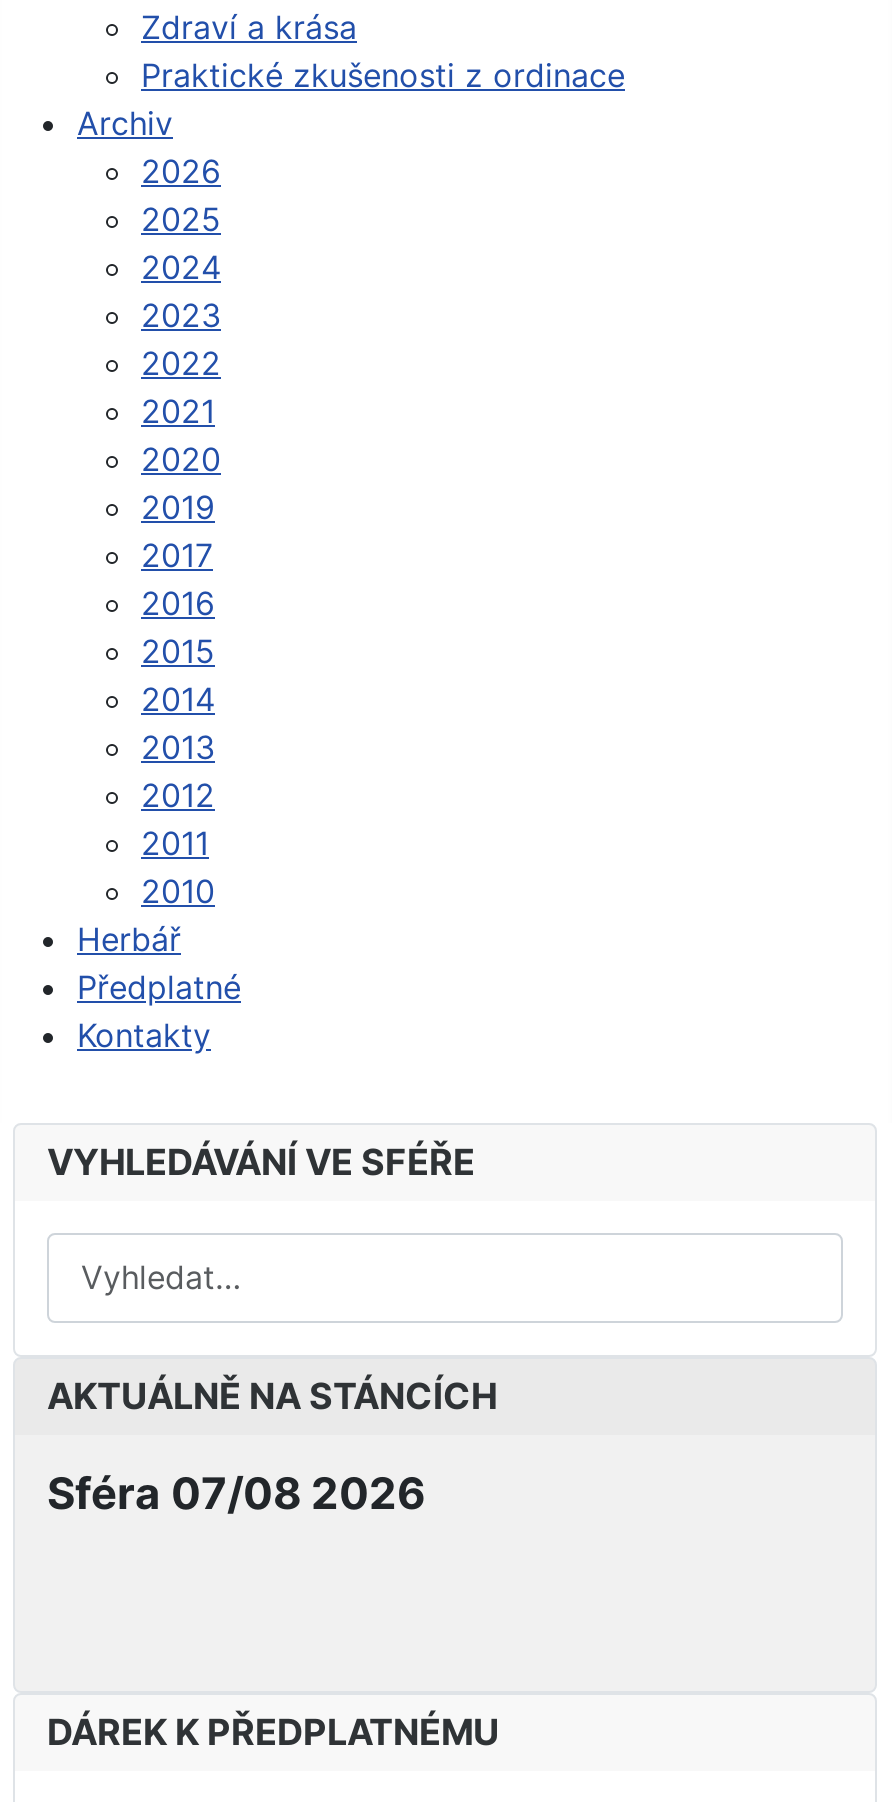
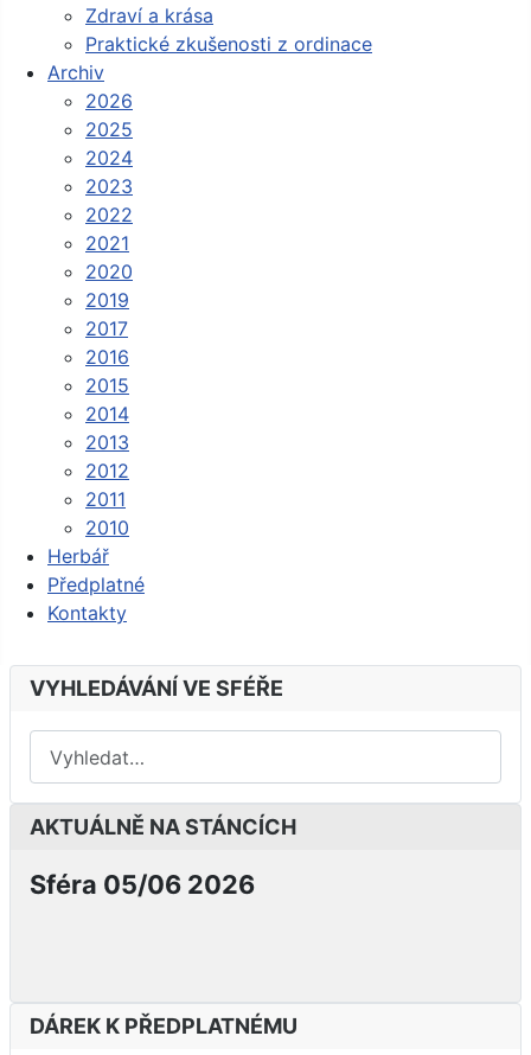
- Sféra 07/08 2026
+ Sféra 05/06 2026
